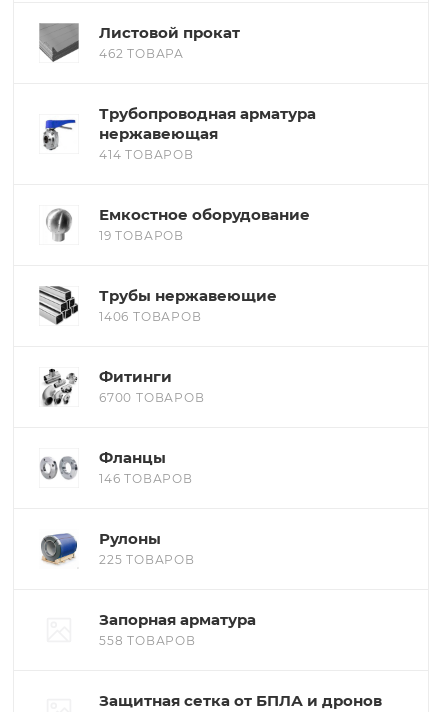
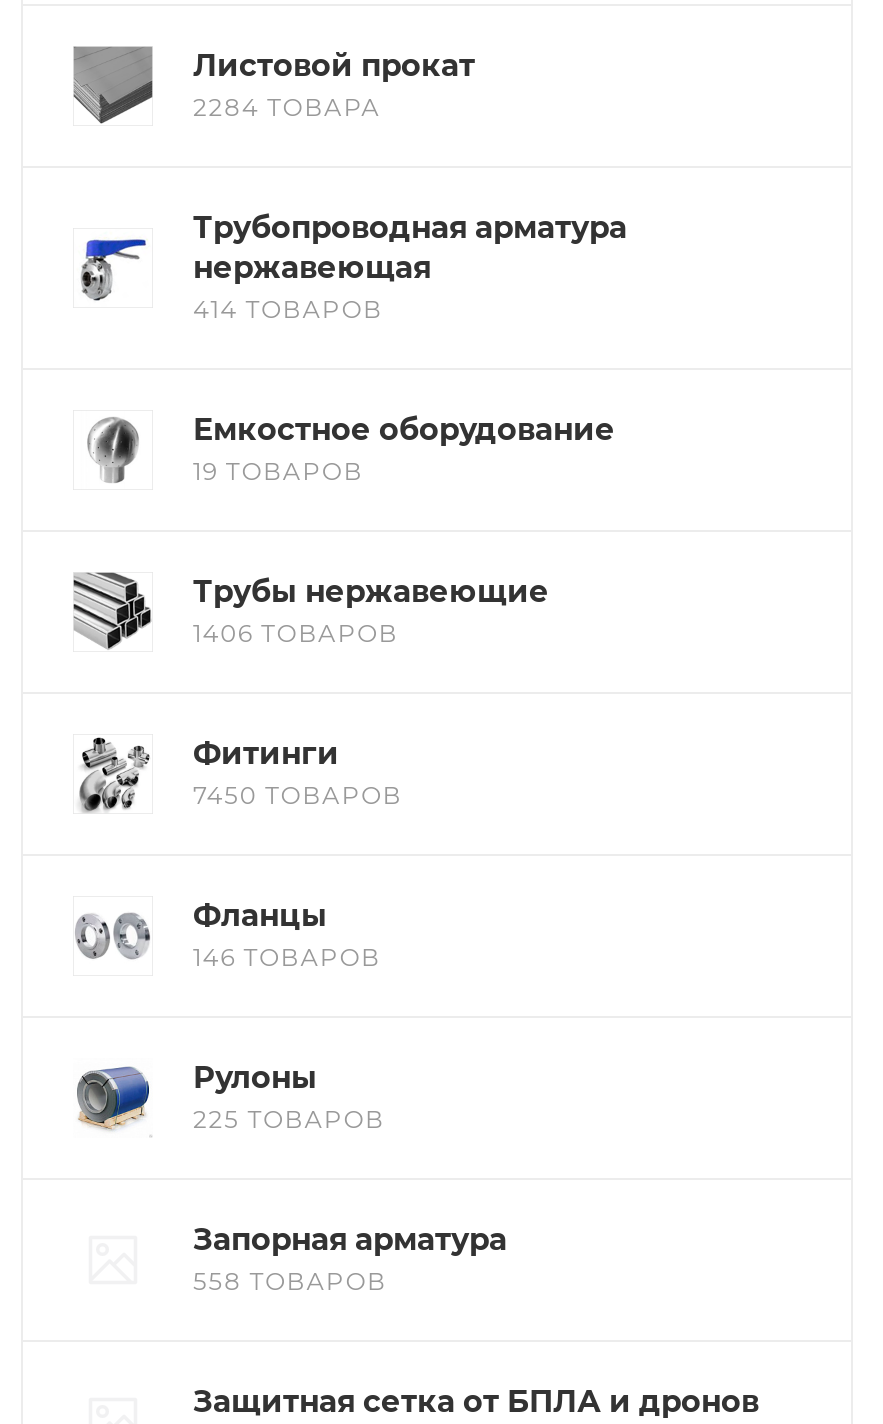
- 462 ТОВАРА
+ 2284 ТОВАРА

- 6700 ТОВАРОВ
+ 7450 ТОВАРОВ
